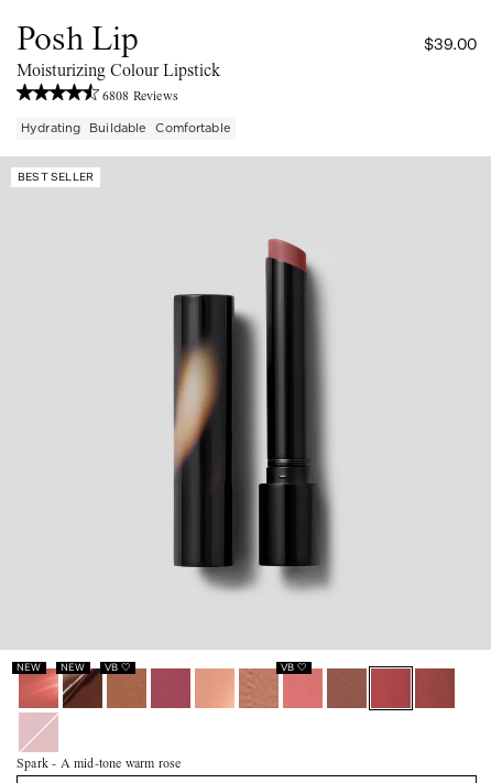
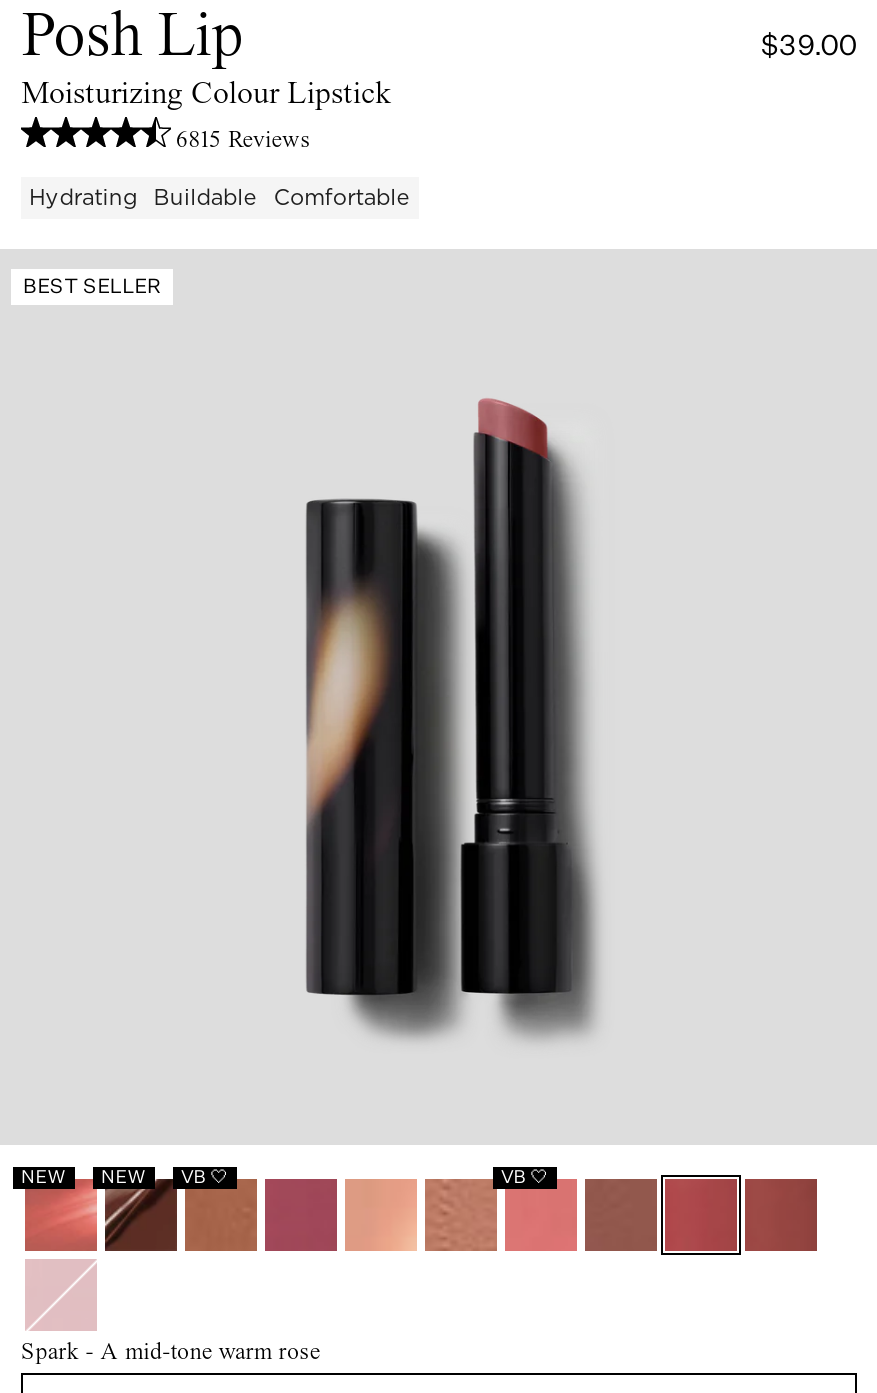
- 6808 Reviews
+ 6815 Reviews
